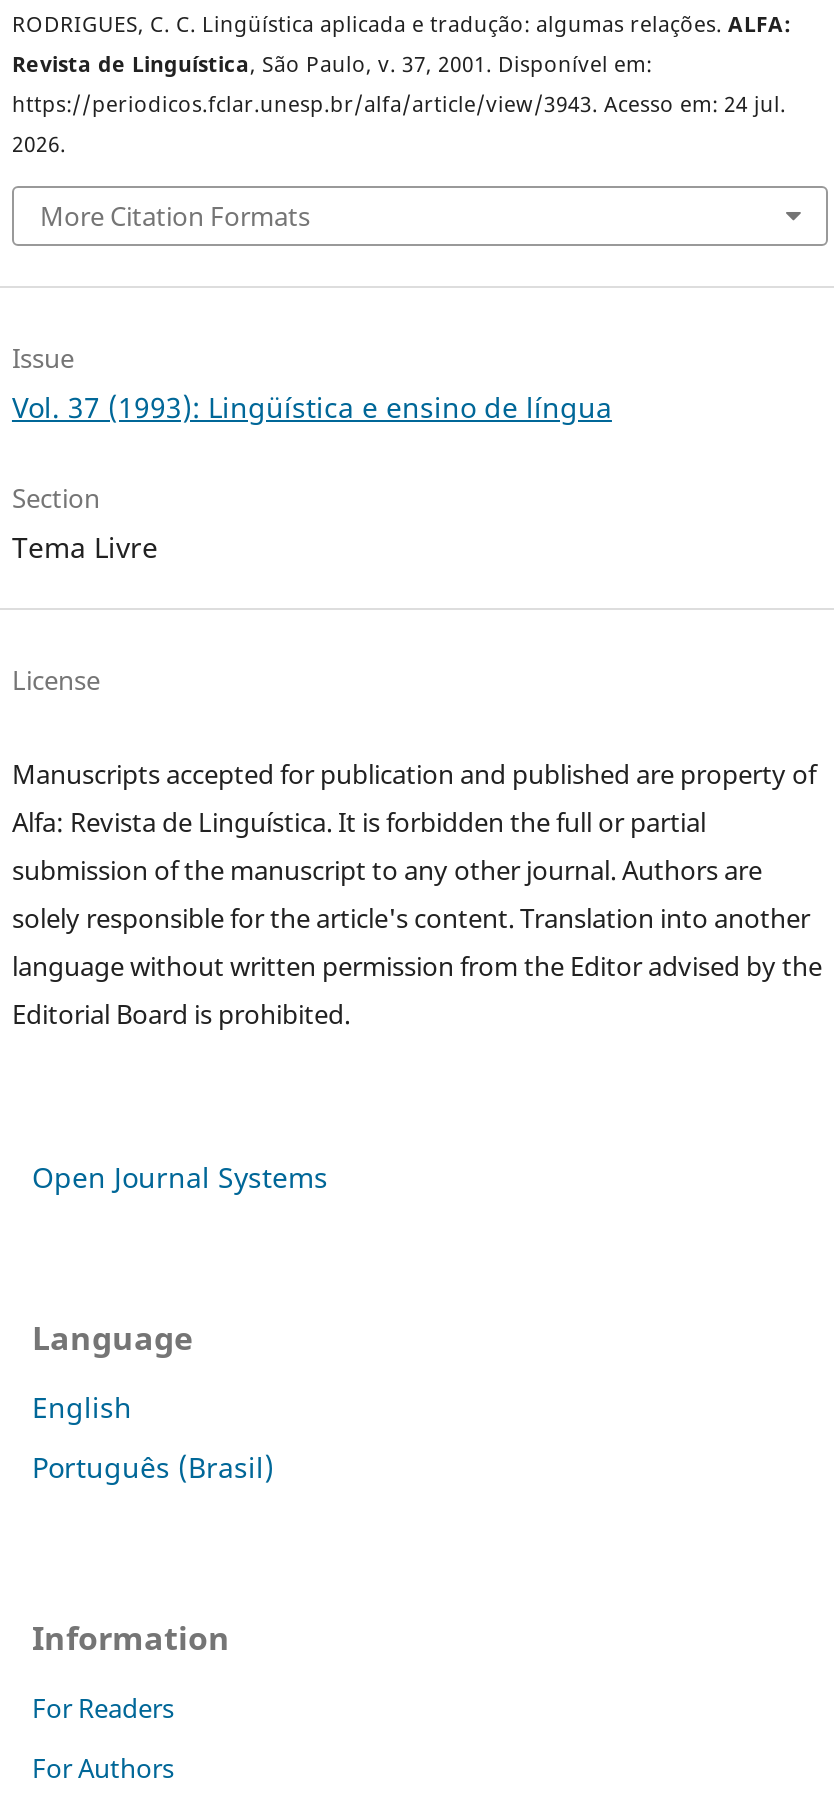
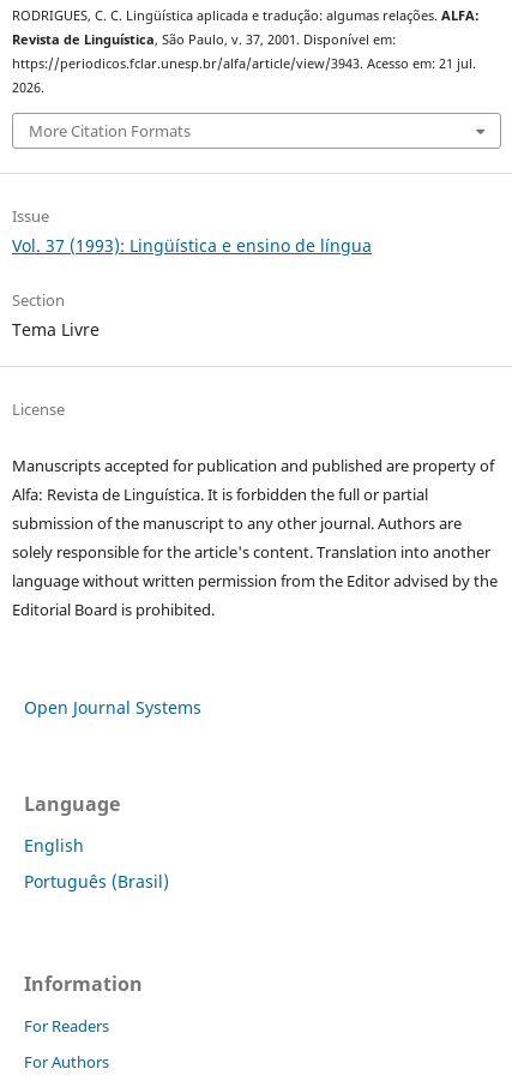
- https://periodicos.fclar.unesp.br/alfa/article/view/3943. Acesso em: 24 jul.
+ https://periodicos.fclar.unesp.br/alfa/article/view/3943. Acesso em: 21 jul.
